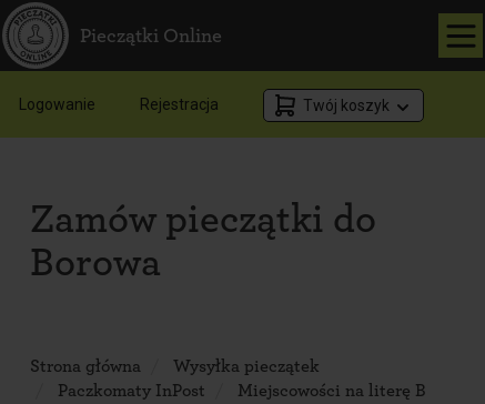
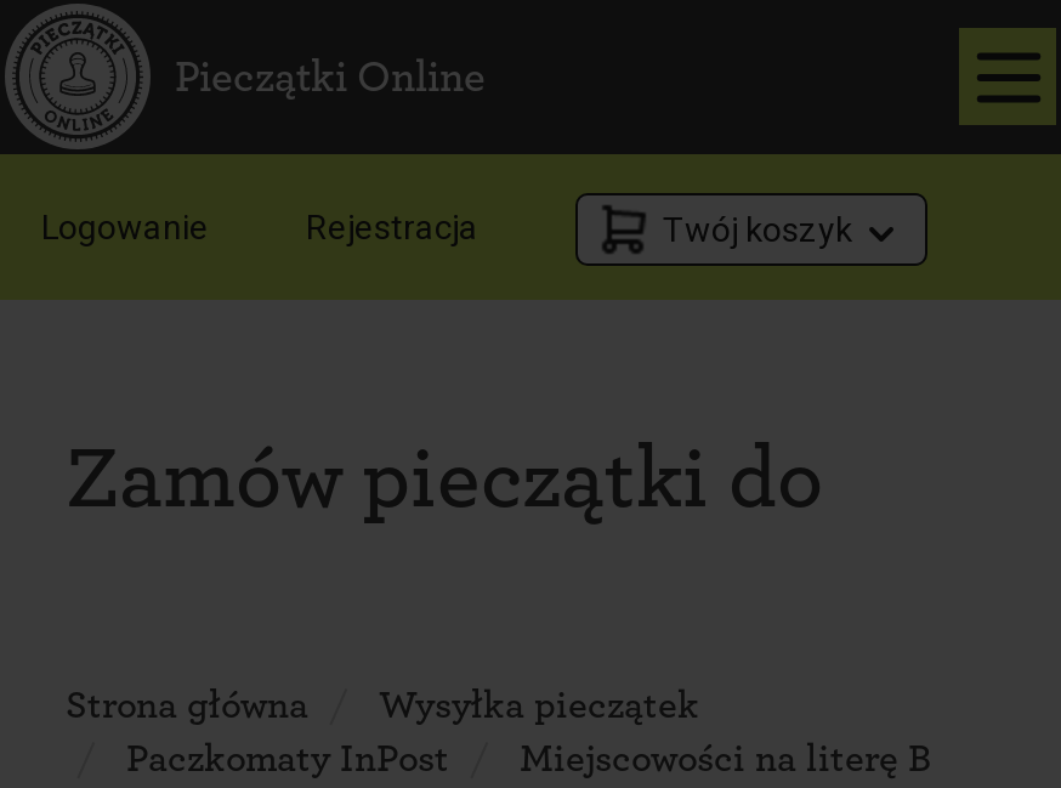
- Borowa
